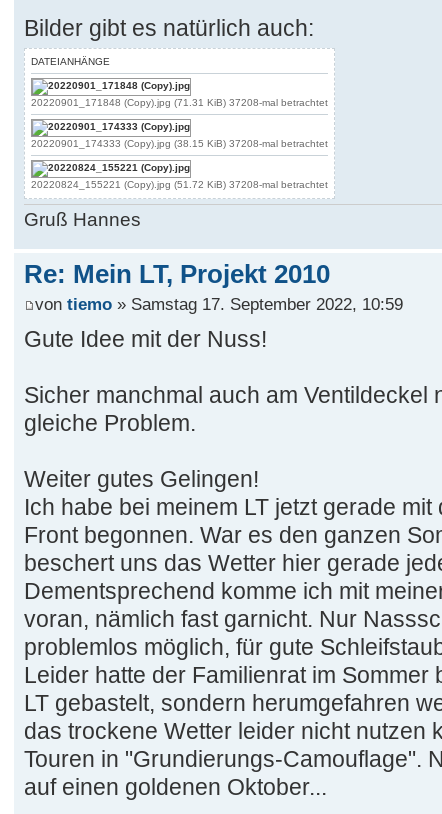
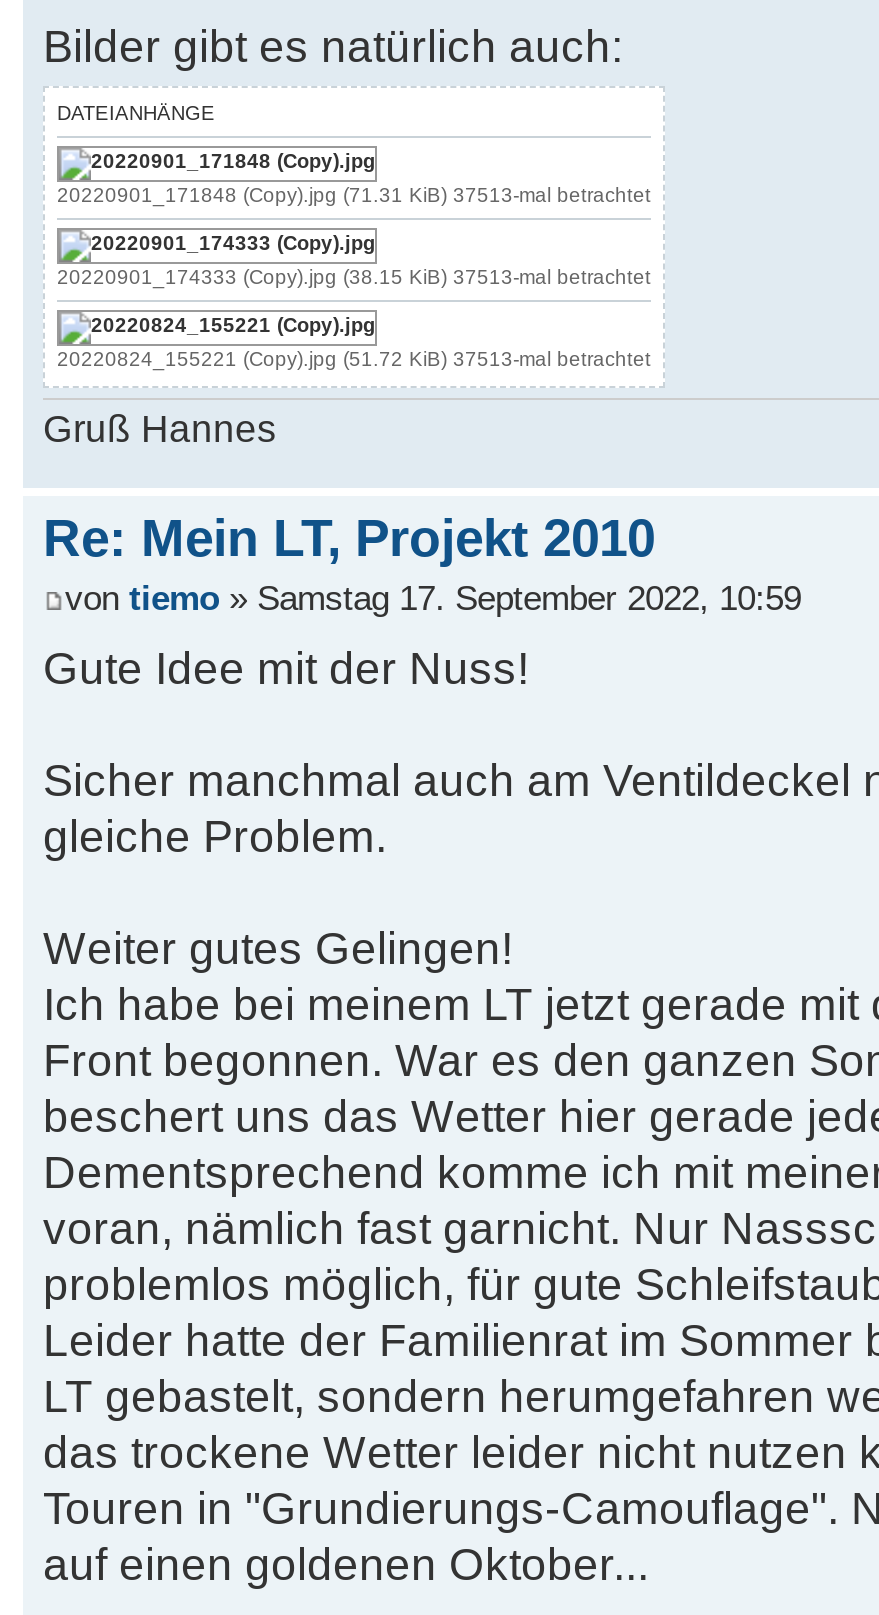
- 20220901_171848 (Copy).jpg (71.31 KiB) 37208-mal betrachtet
+ 20220901_171848 (Copy).jpg (71.31 KiB) 37513-mal betrachtet

- 20220901_174333 (Copy).jpg (38.15 KiB) 37208-mal betrachtet
+ 20220901_174333 (Copy).jpg (38.15 KiB) 37513-mal betrachtet

- 20220824_155221 (Copy).jpg (51.72 KiB) 37208-mal betrachtet
+ 20220824_155221 (Copy).jpg (51.72 KiB) 37513-mal betrachtet
